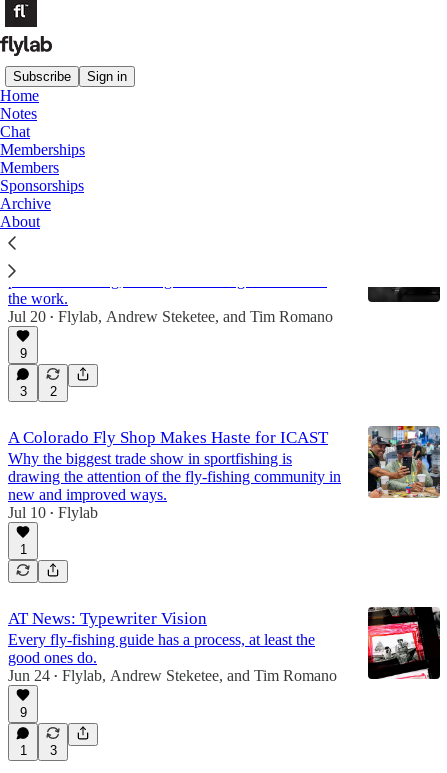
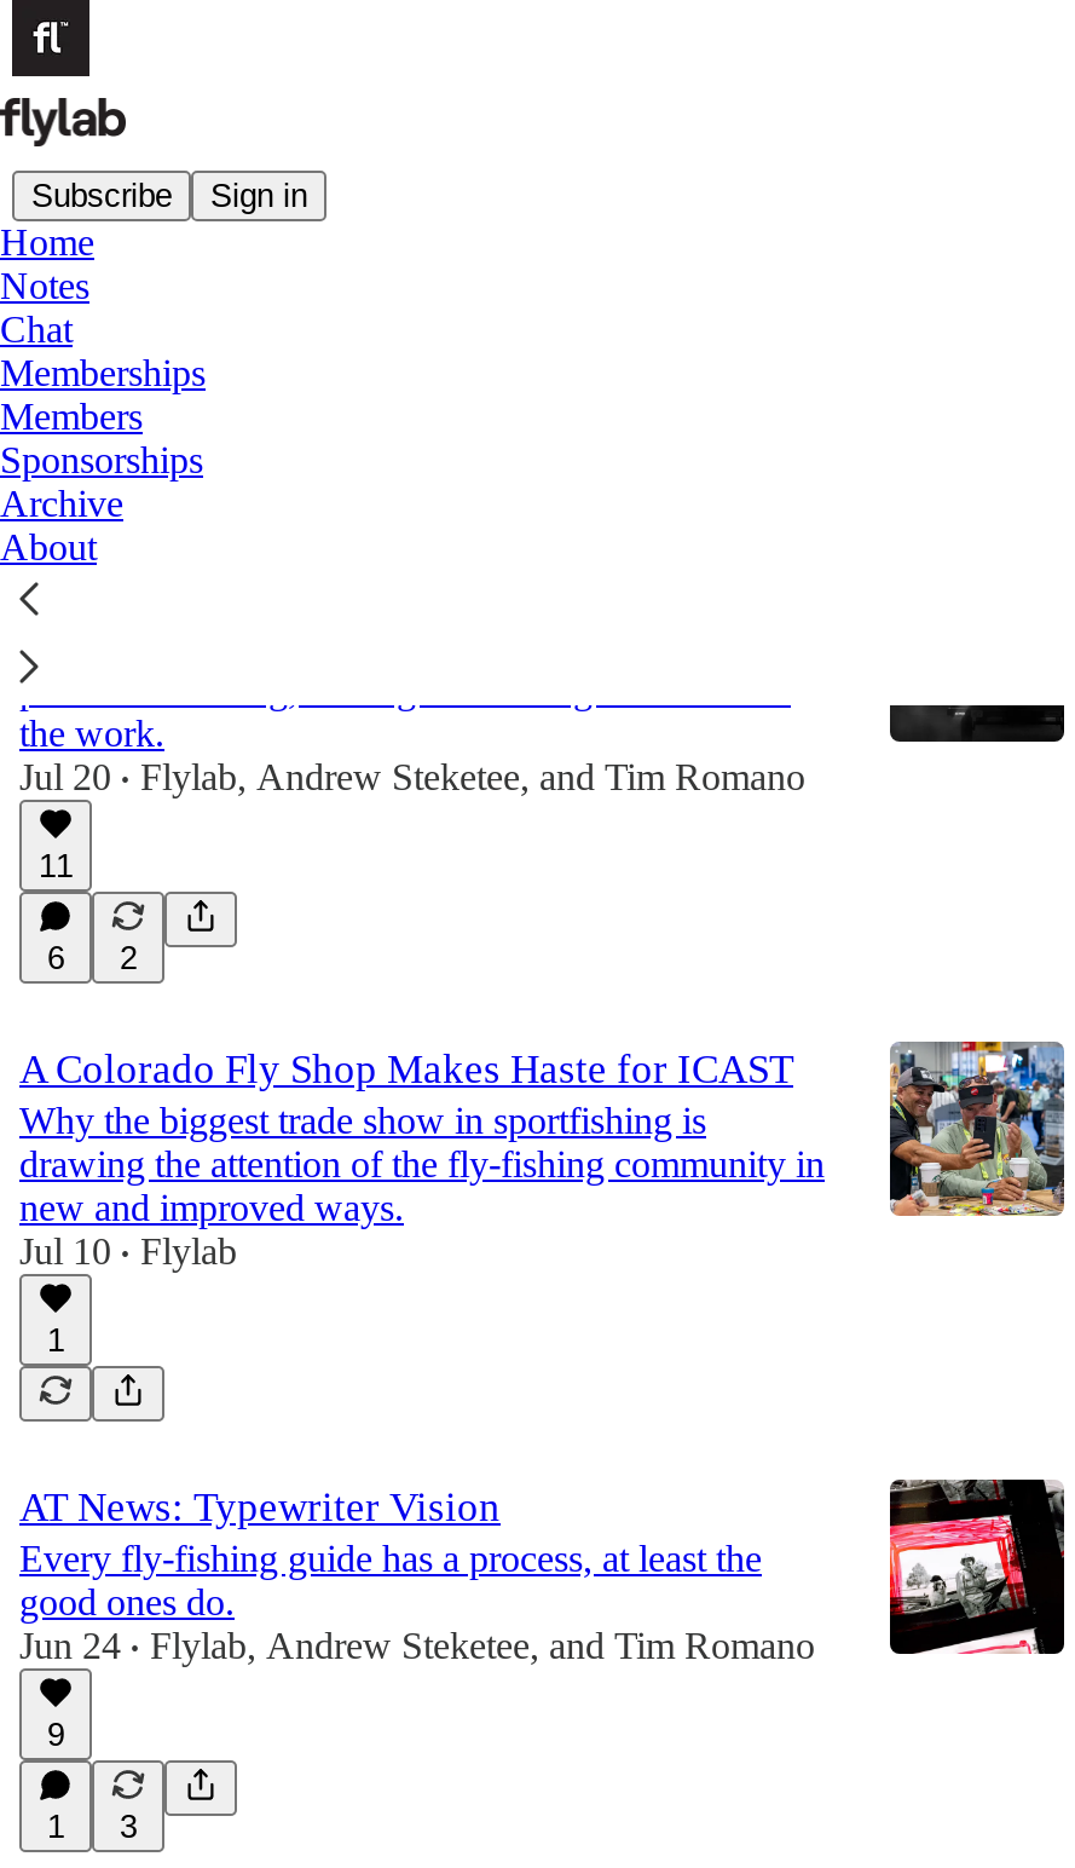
- 9
+ 11

- 3 2
+ 6 2
